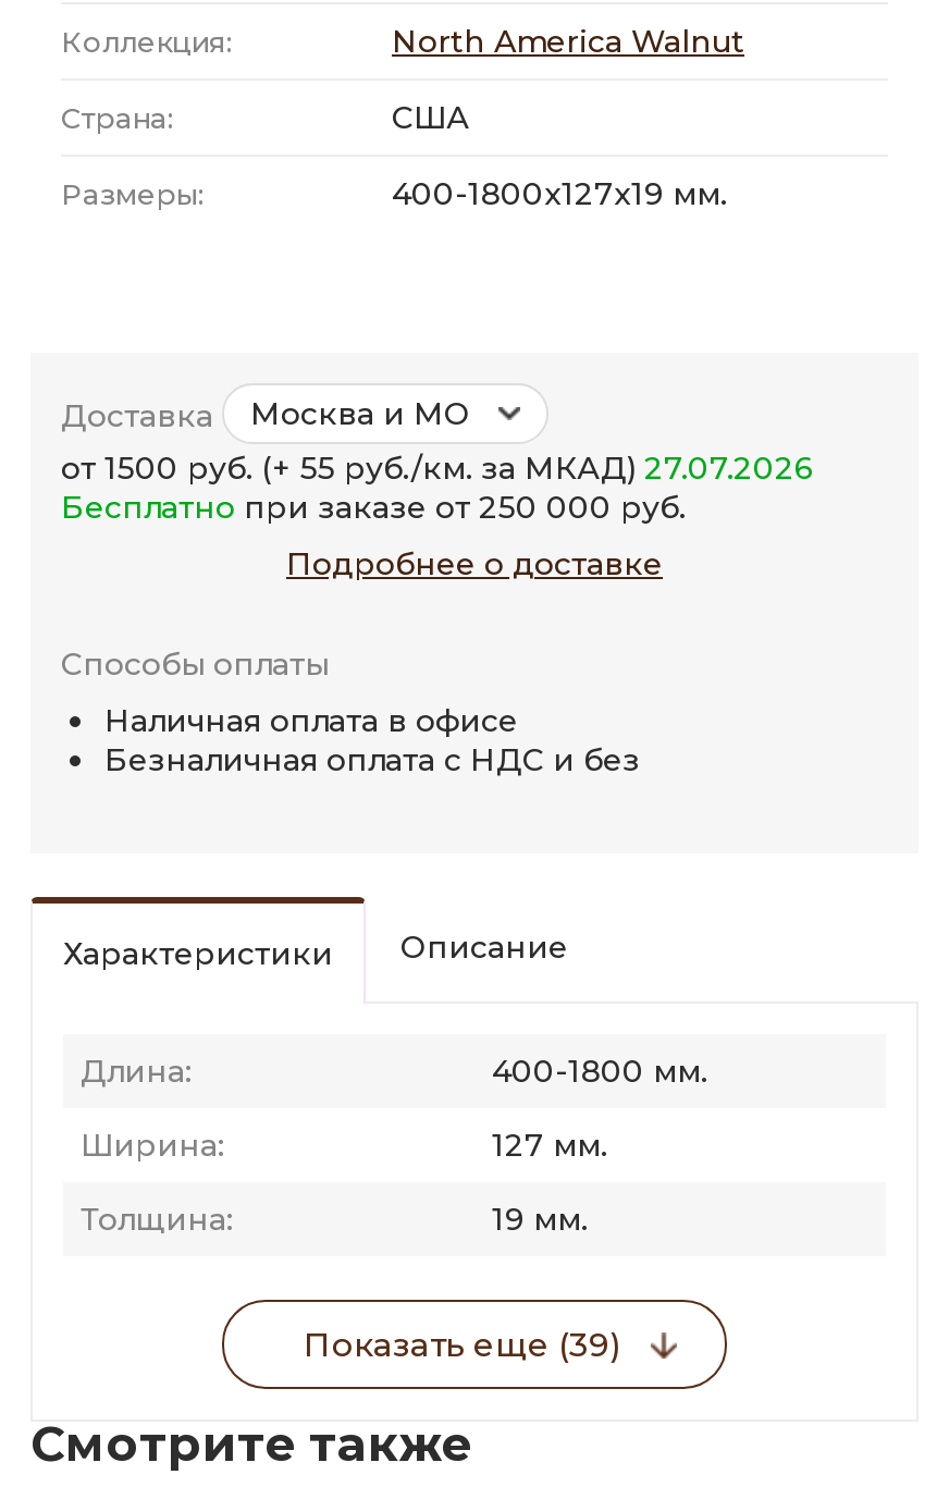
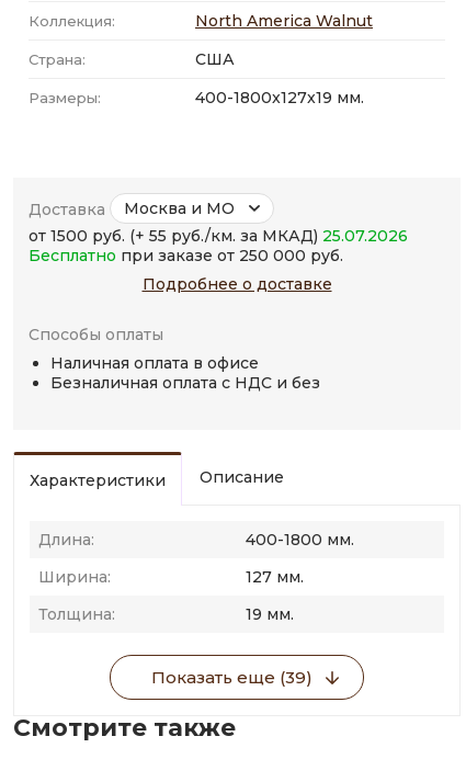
- от 1500 руб. (+ 55 руб./км. за МКАД) 27.07.2026
+ от 1500 руб. (+ 55 руб./км. за МКАД) 25.07.2026
